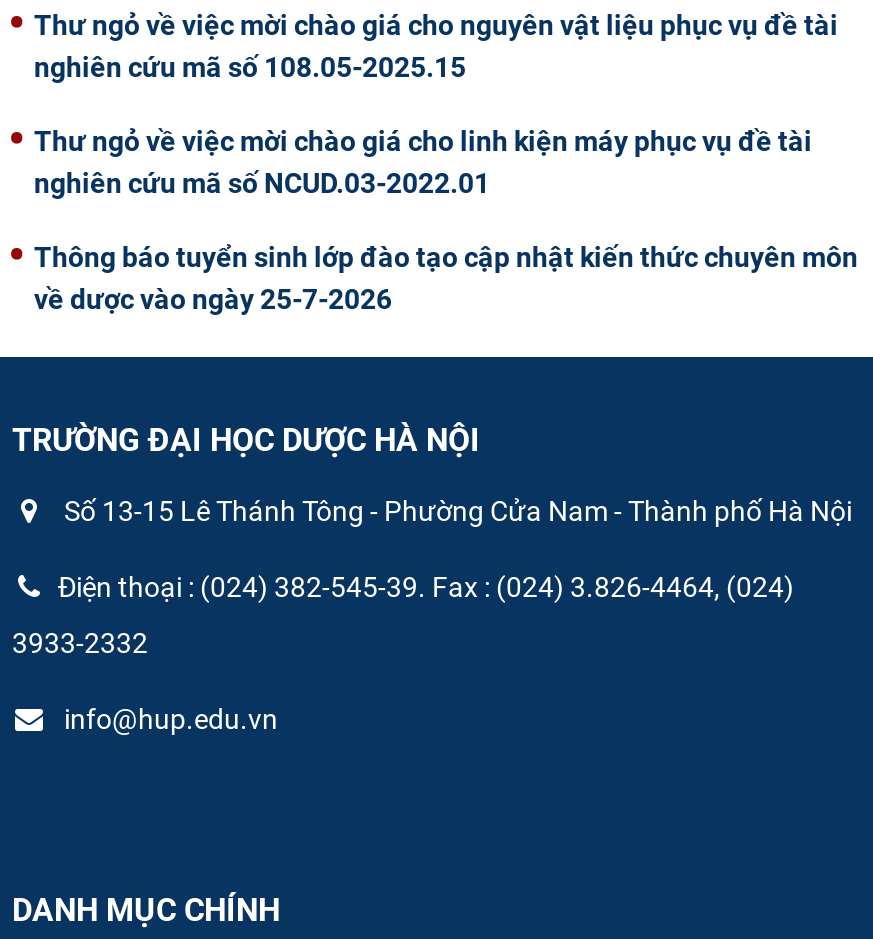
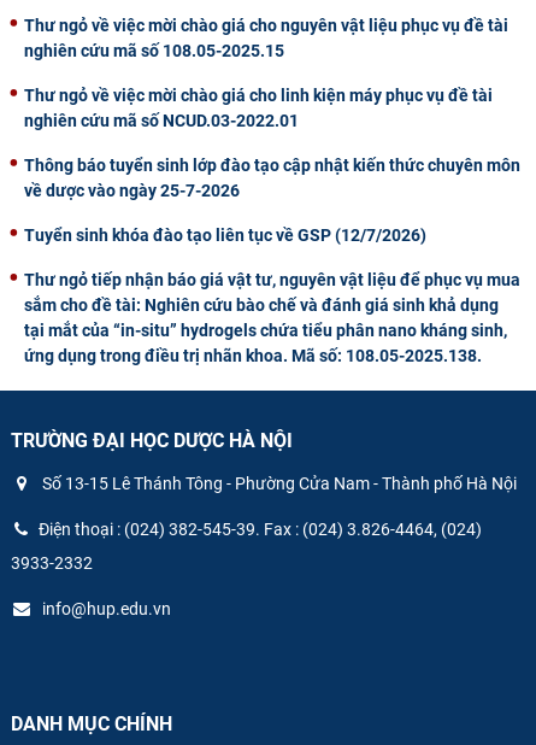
+ Tuyển sinh khóa đào tạo liên tục về GSP (12/7/2026)
+ Thư ngỏ tiếp nhận báo giá vật tư, nguyên vật liệu để phục vụ mua
+ sắm cho đề tài: Nghiên cứu bào chế và đánh giá sinh khả dụng
+ tại mắt của “in-situ” hydrogels chứa tiểu phân nano kháng sinh,
+ ứng dụng trong điều trị nhãn khoa. Mã số: 108.05-2025.138.
